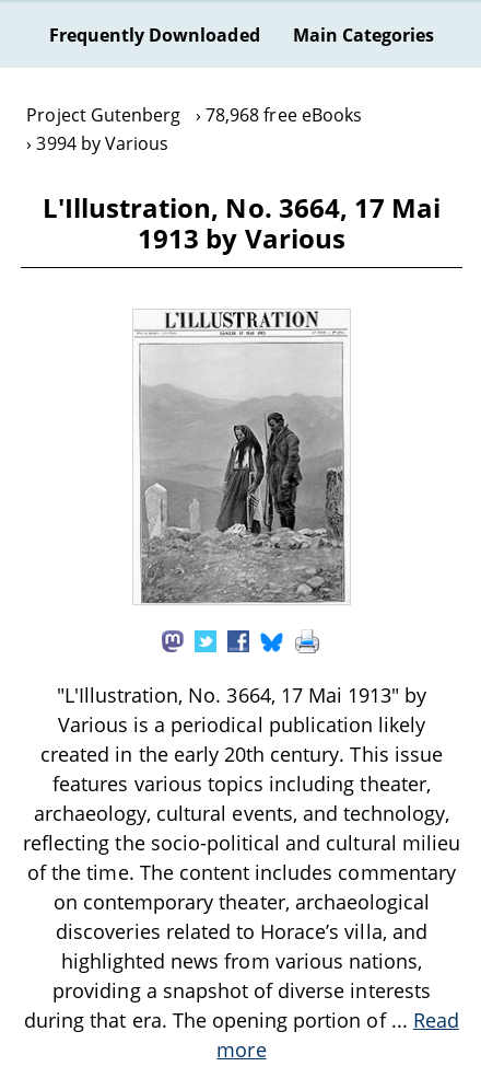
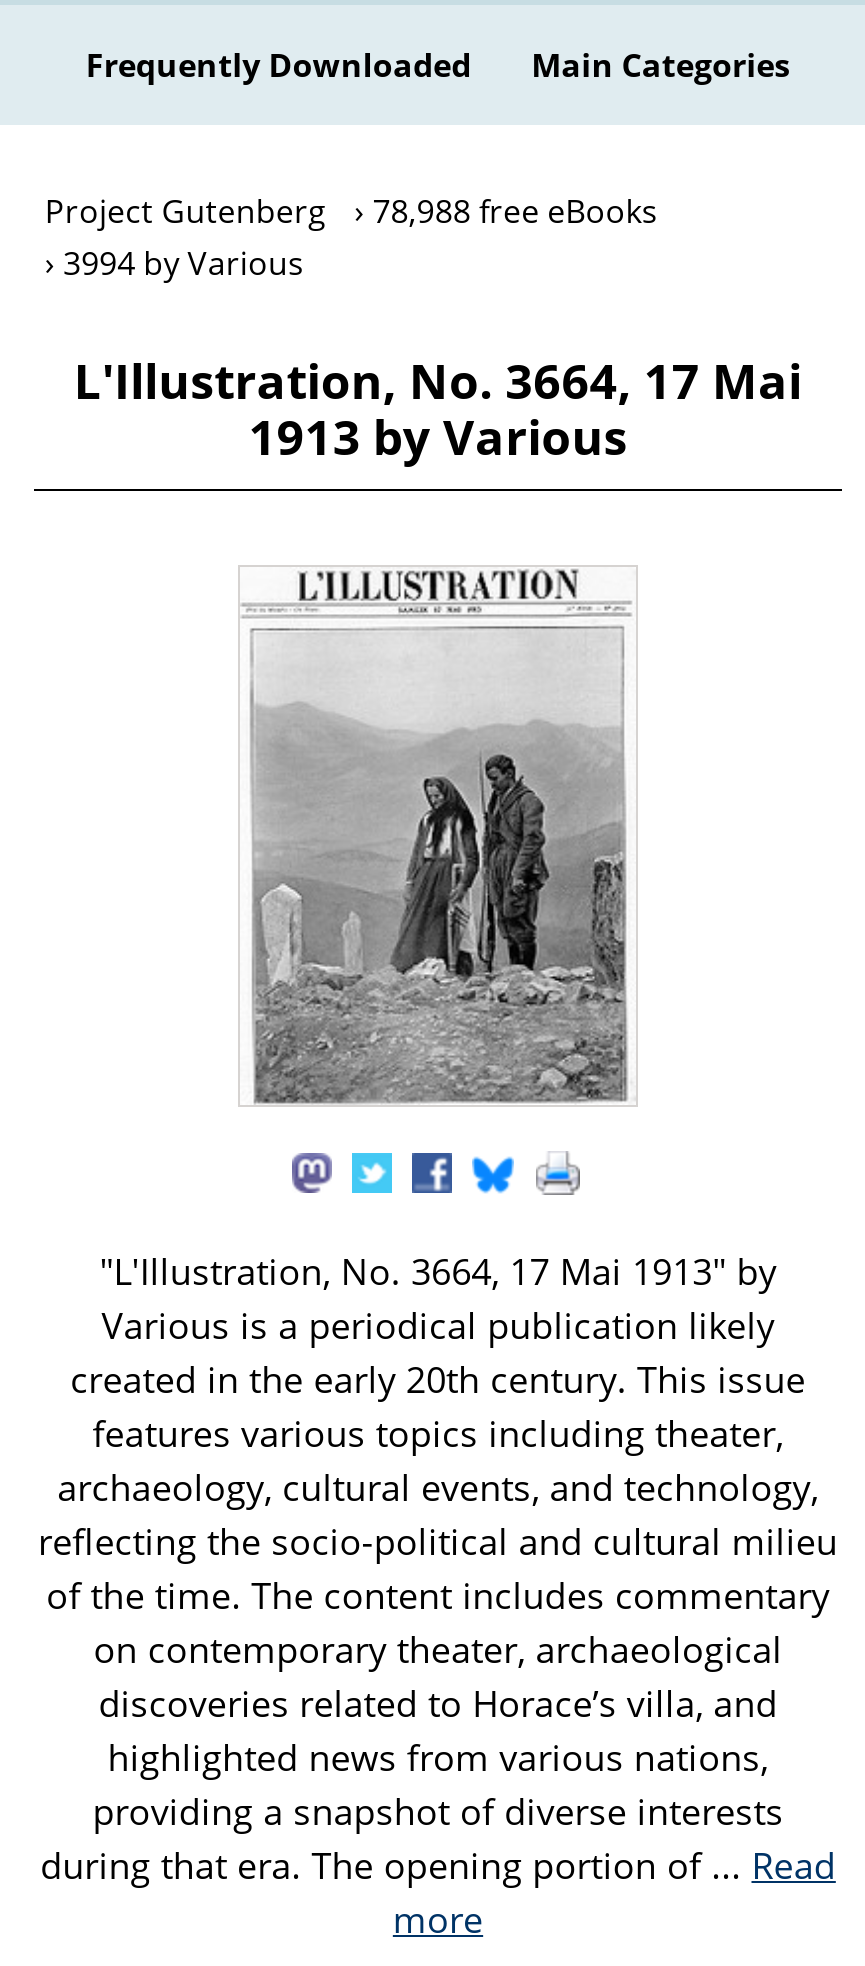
- Project Gutenberg 78,968 free eBooks
+ Project Gutenberg 78,988 free eBooks
